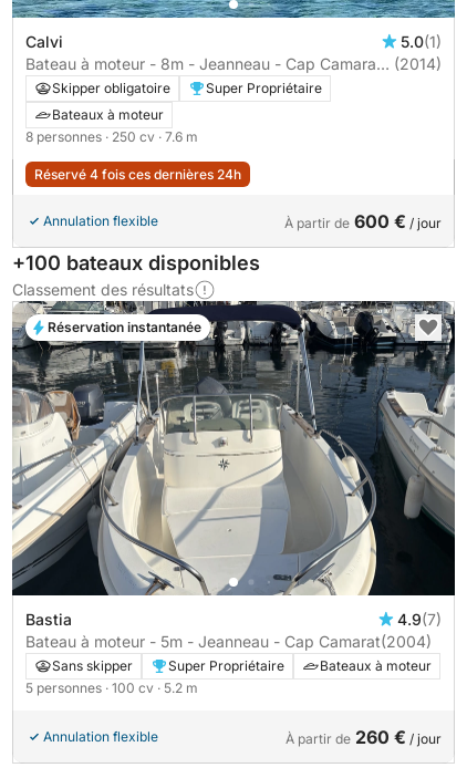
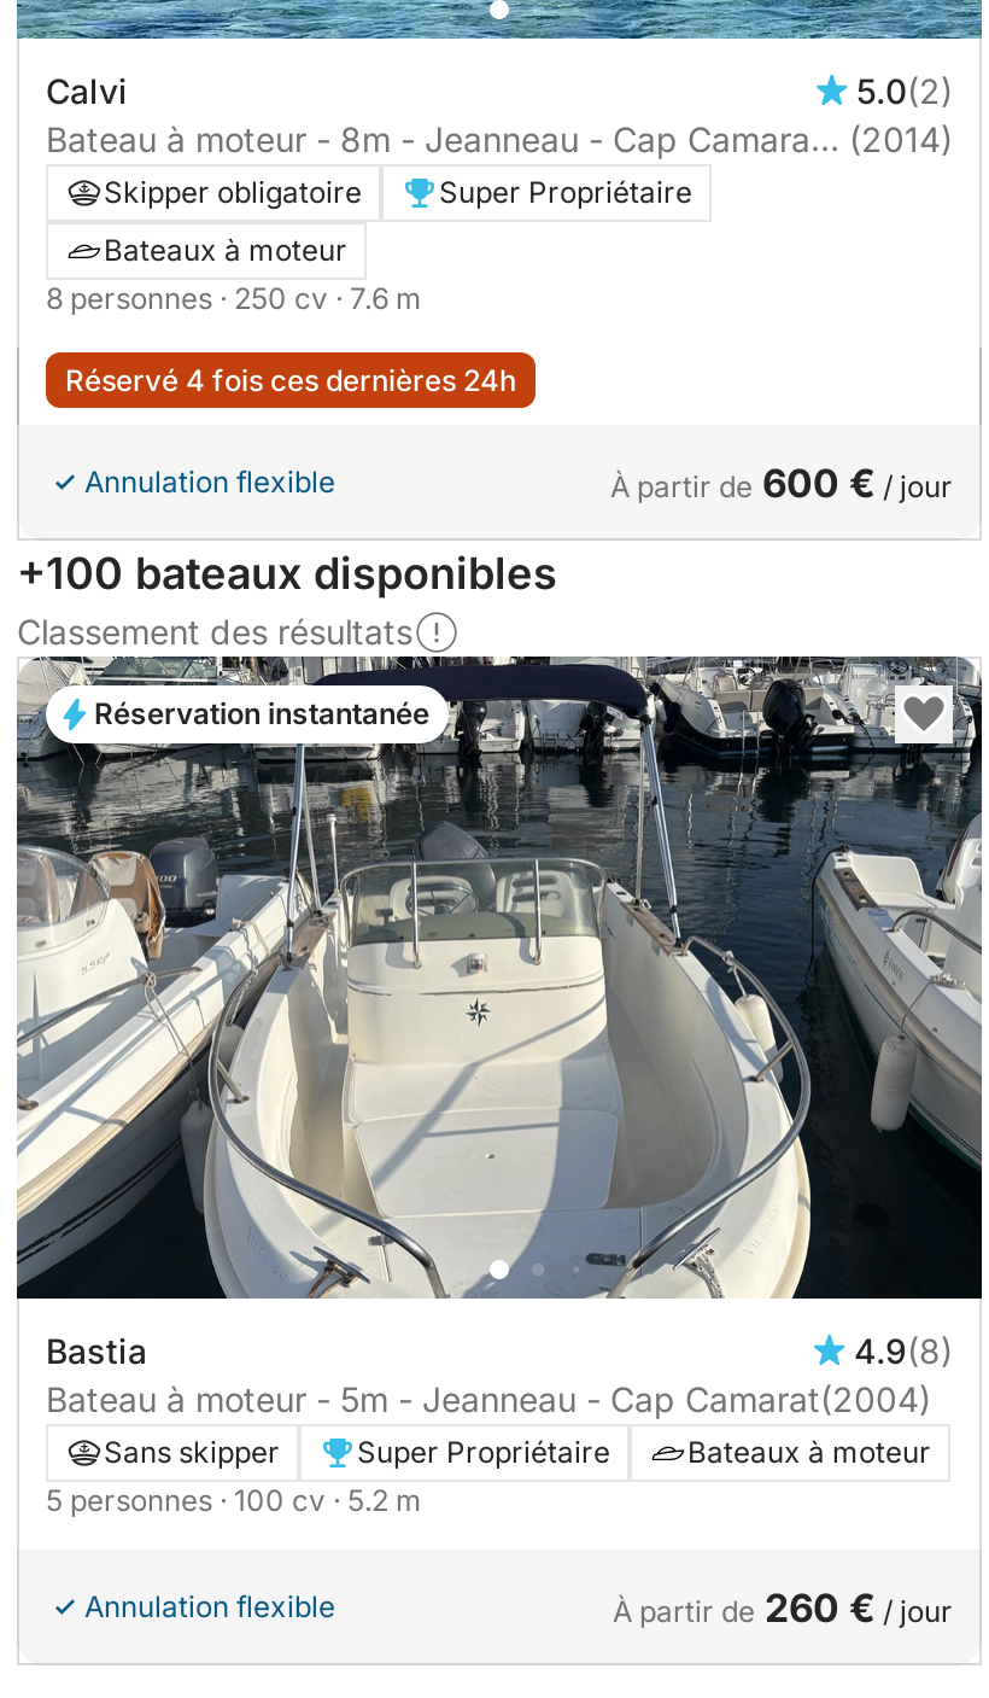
- 5.0(1)
+ 5.0(2)

- 4.9(7)
+ 4.9(8)
